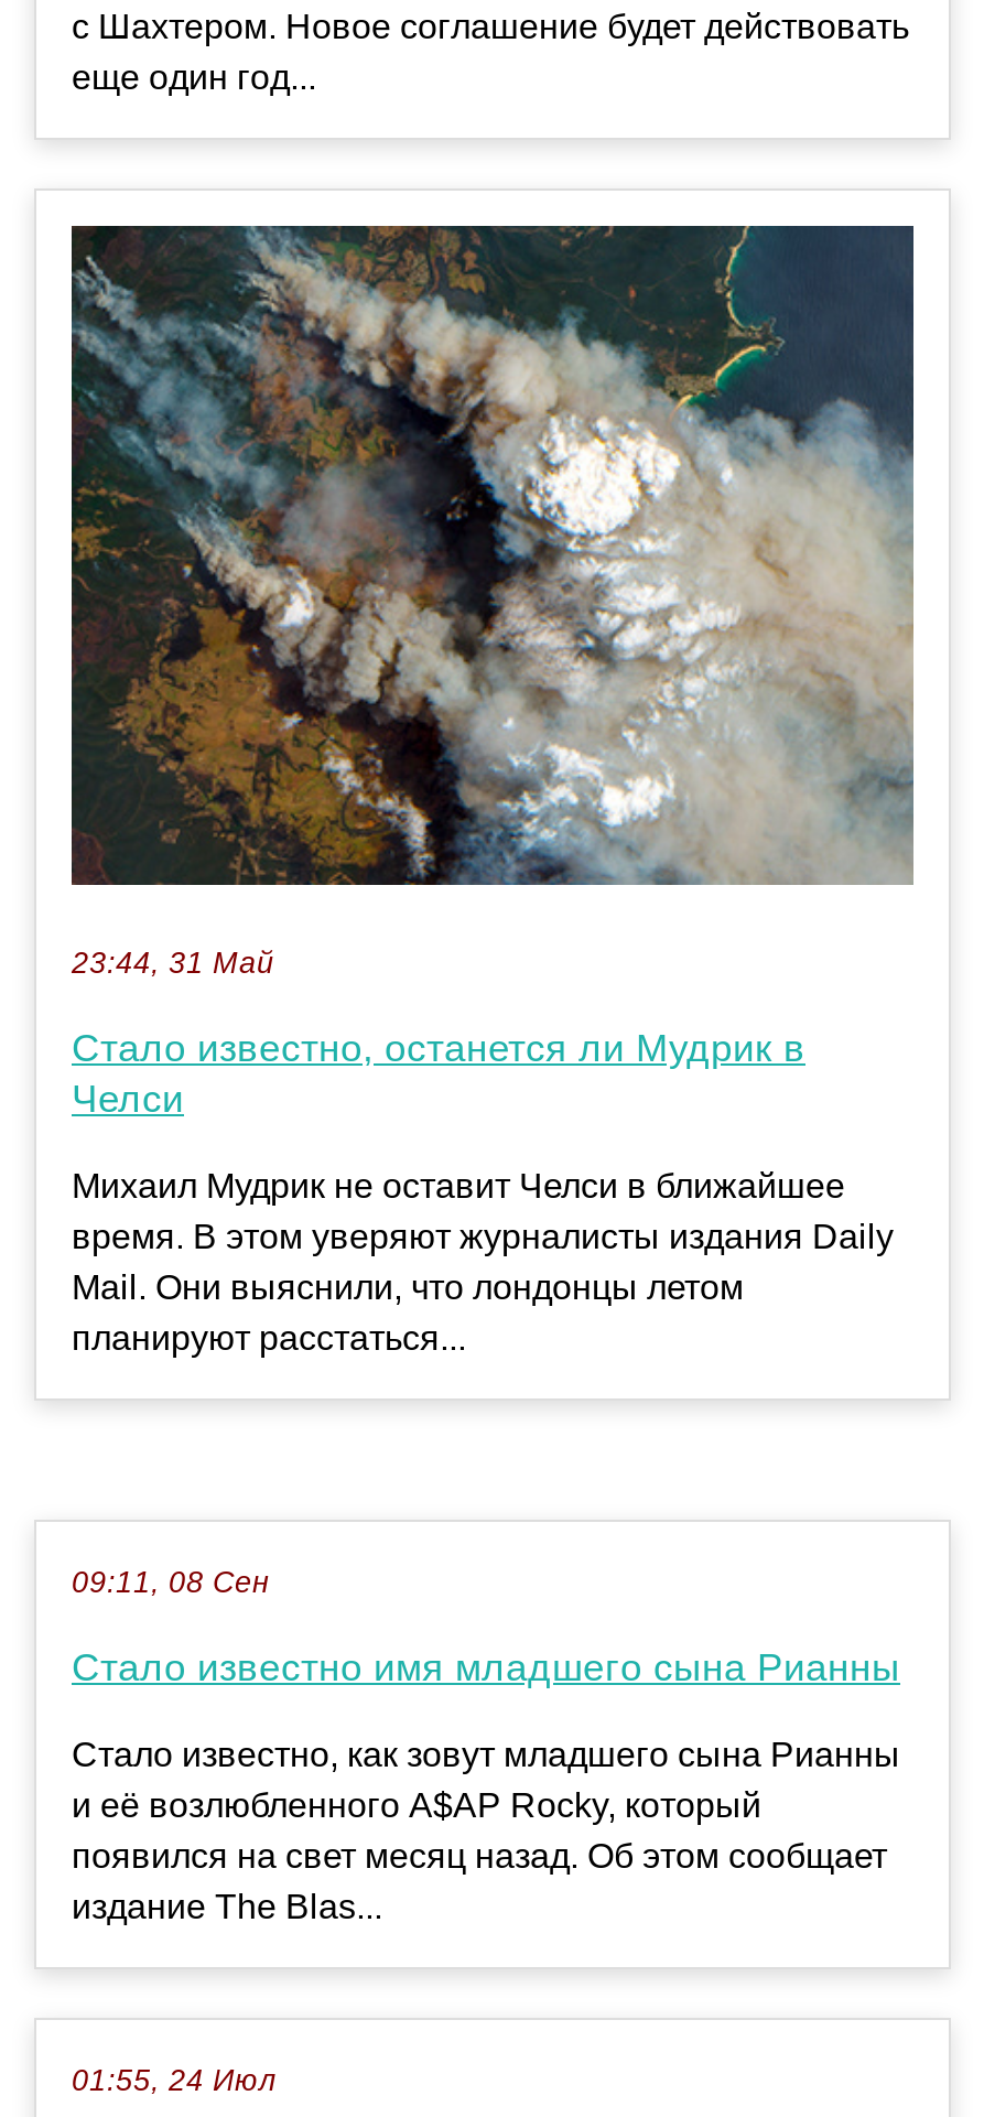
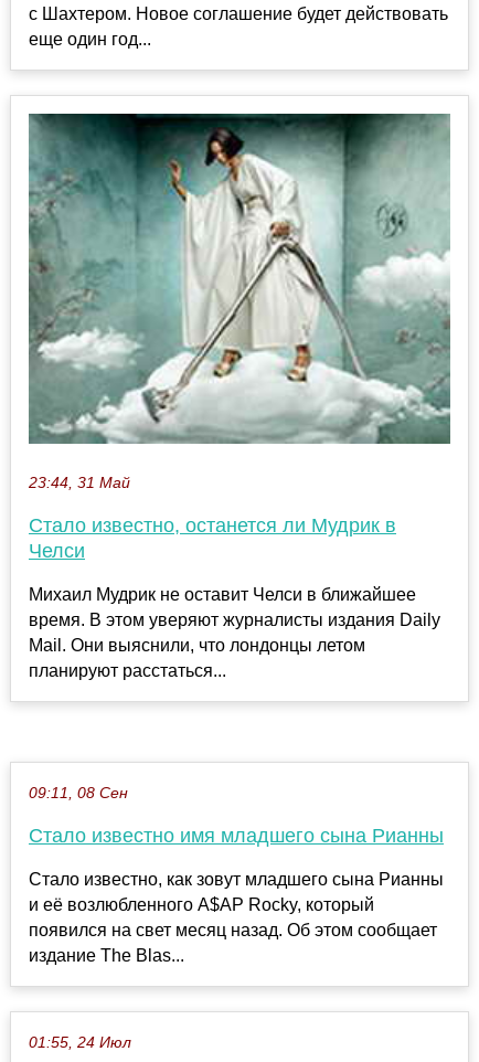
- [image]
+ [image]
